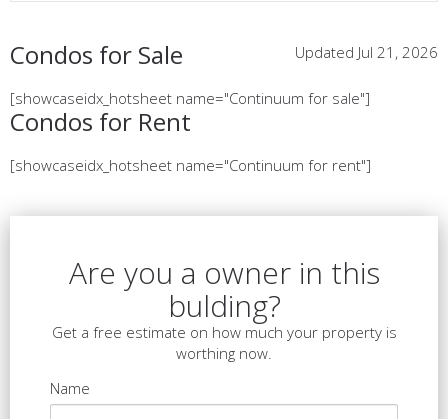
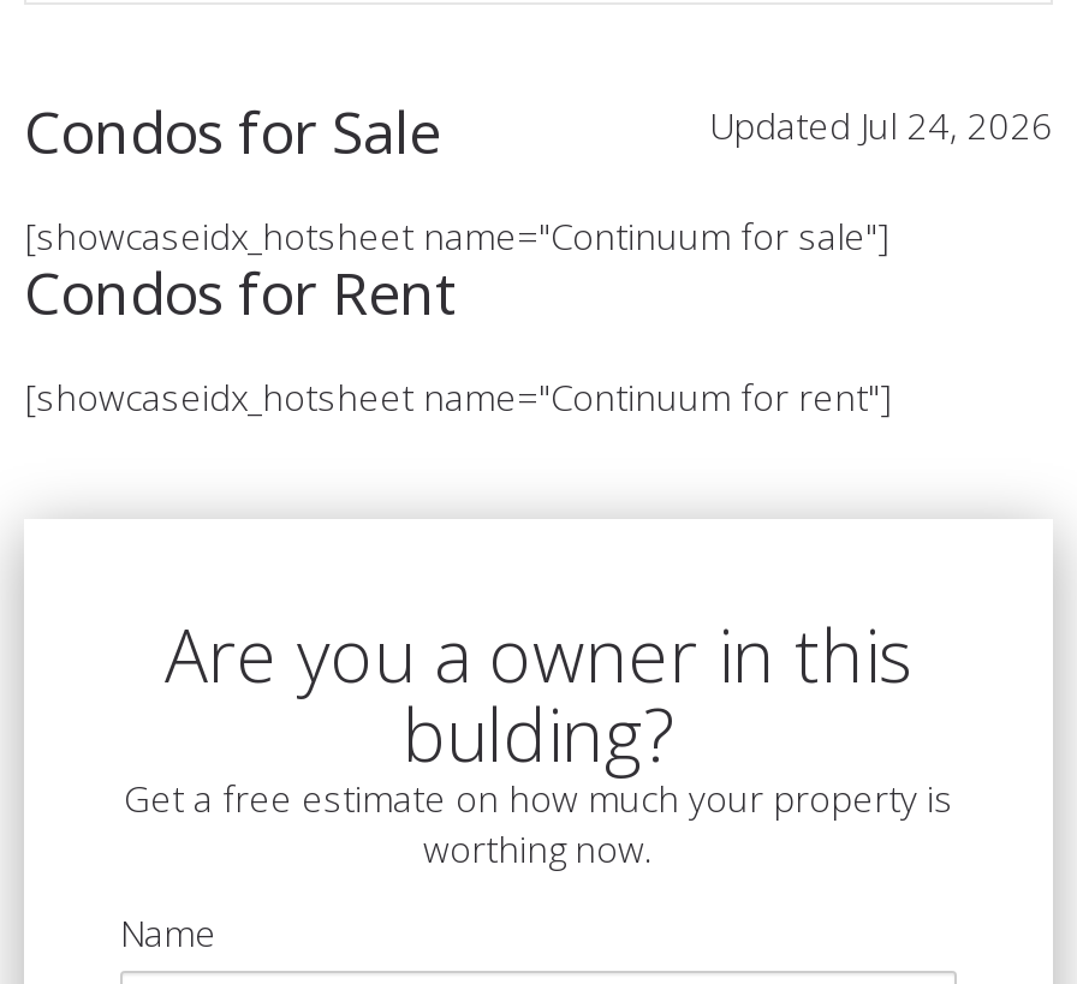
- Updated Jul 21, 2026
+ Updated Jul 24, 2026
